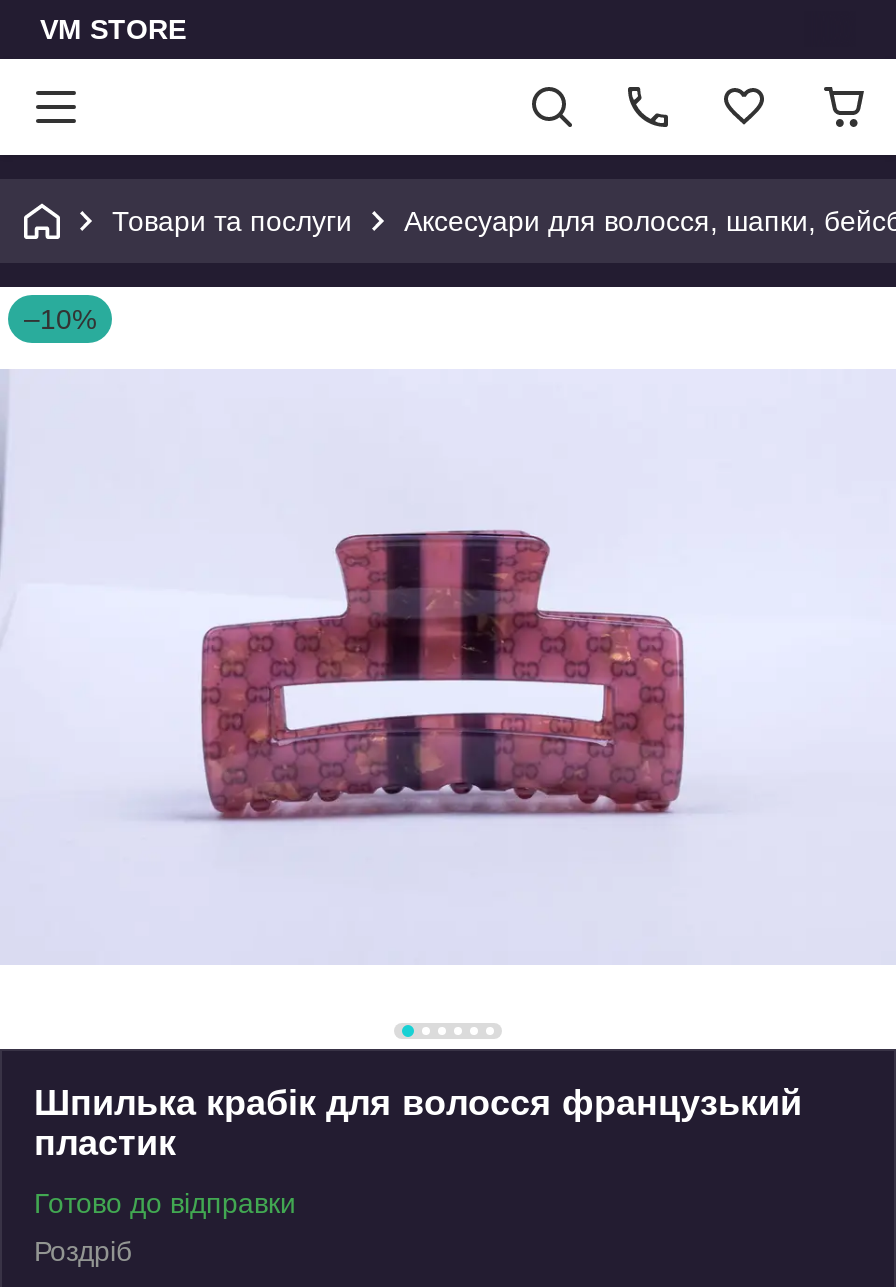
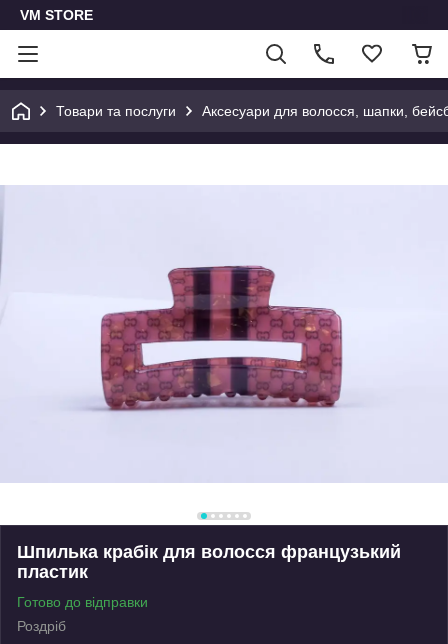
- –10%
